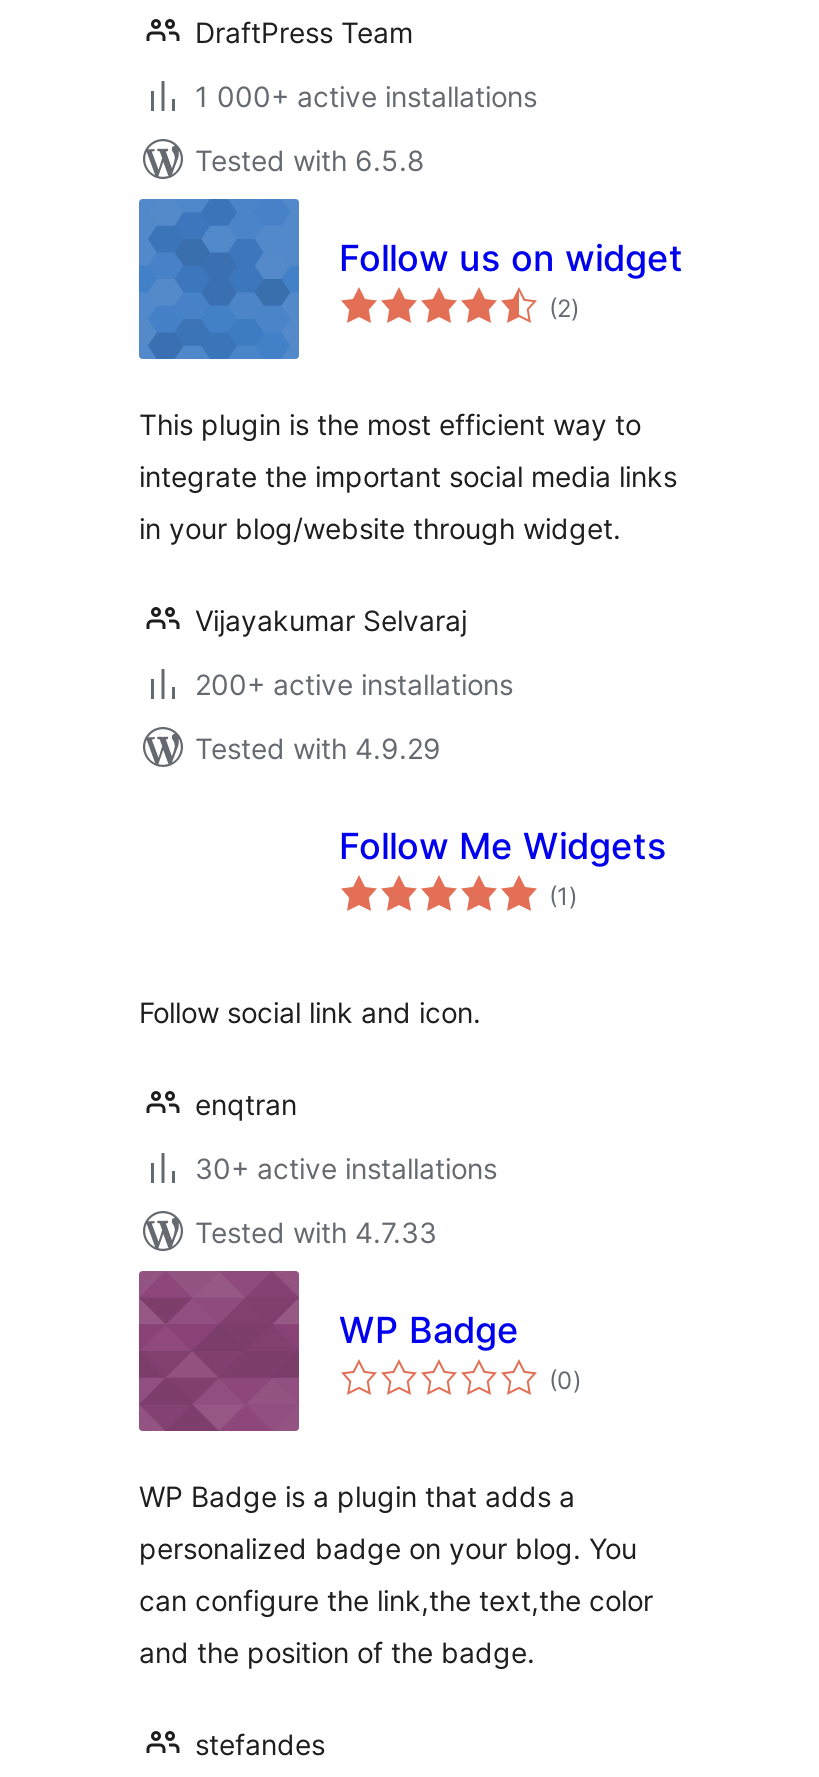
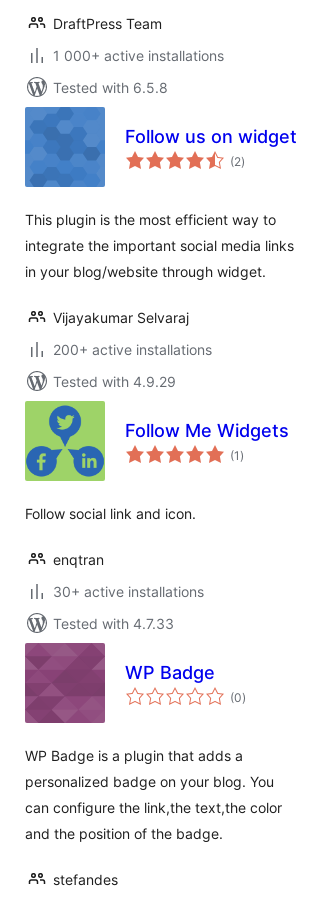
+ [image]
